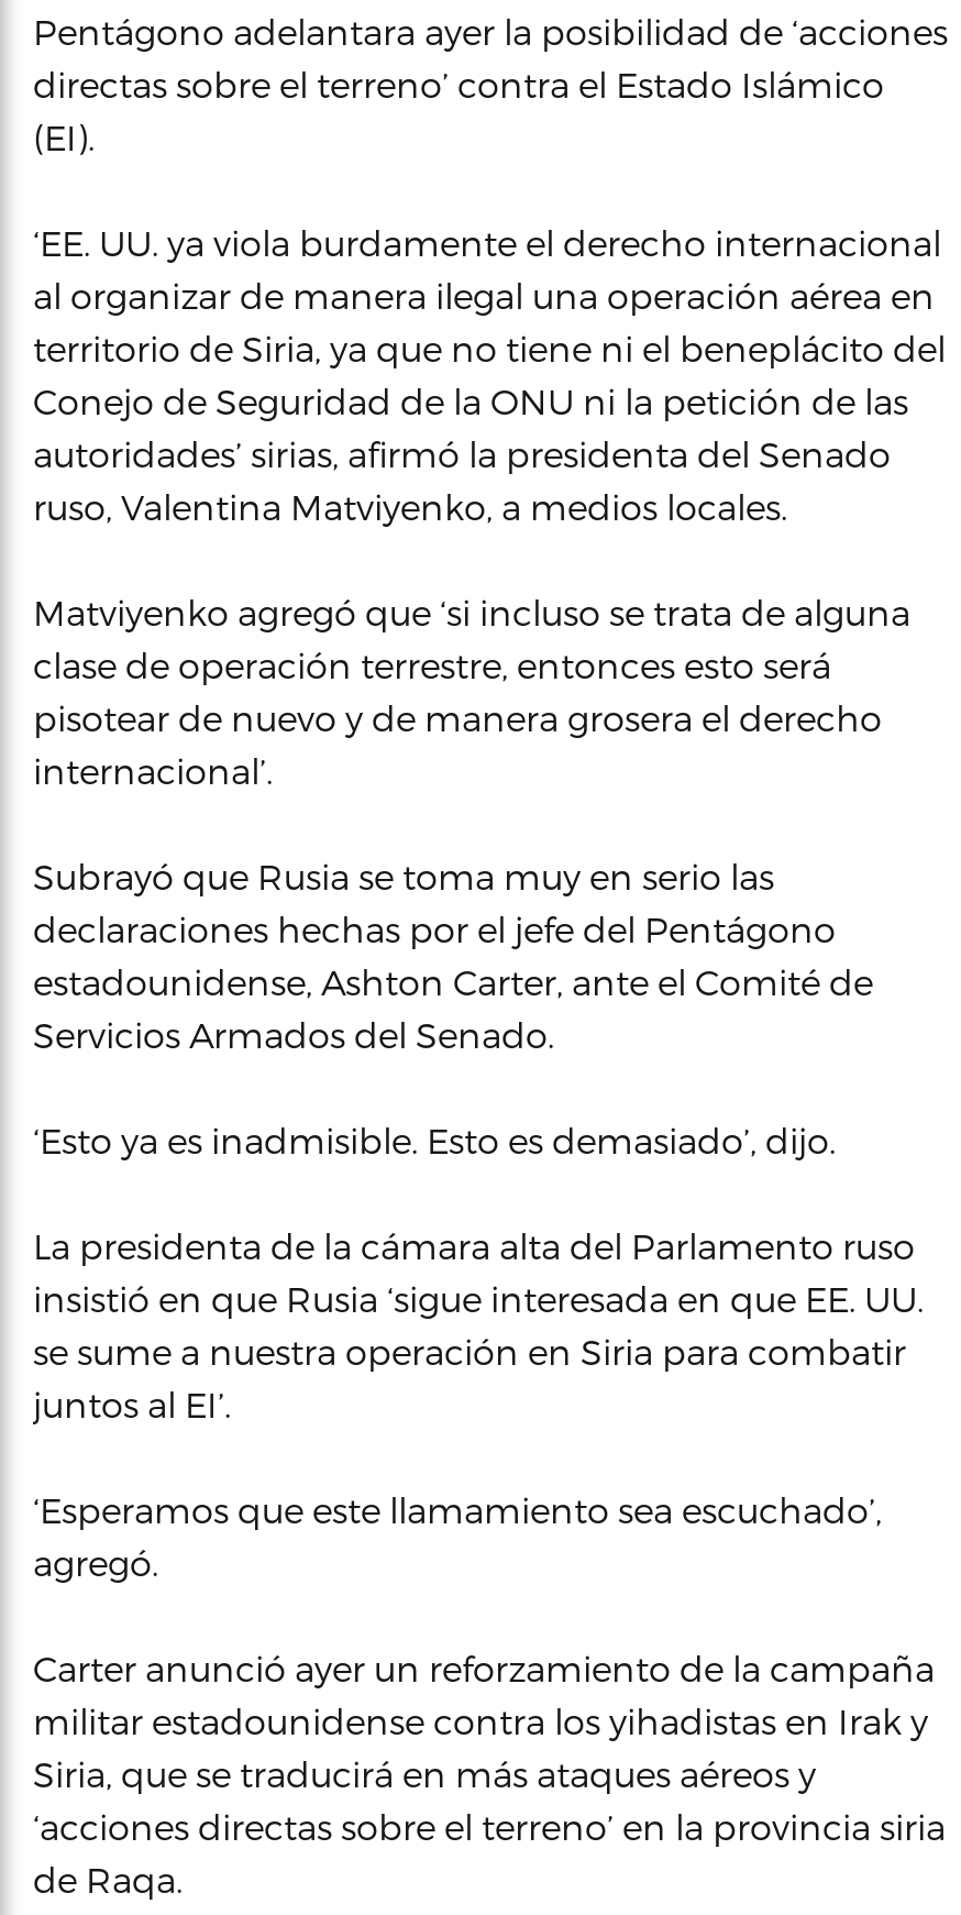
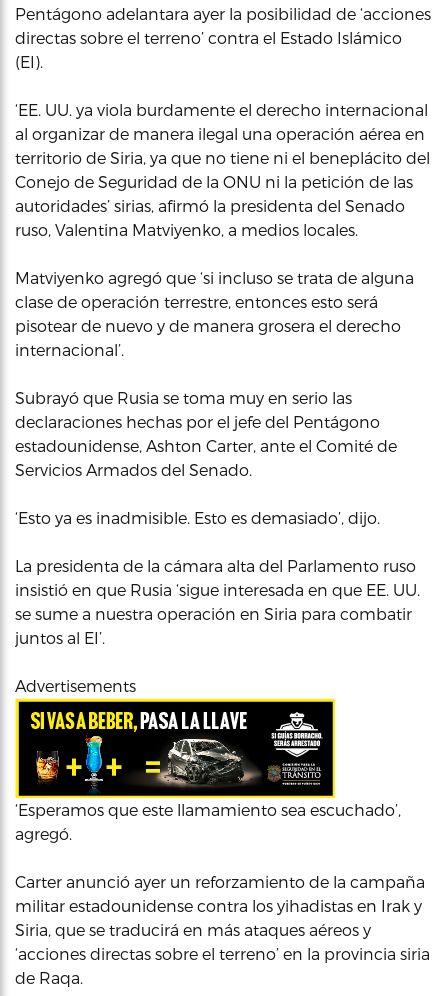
+ [image]

+ Advertisements
